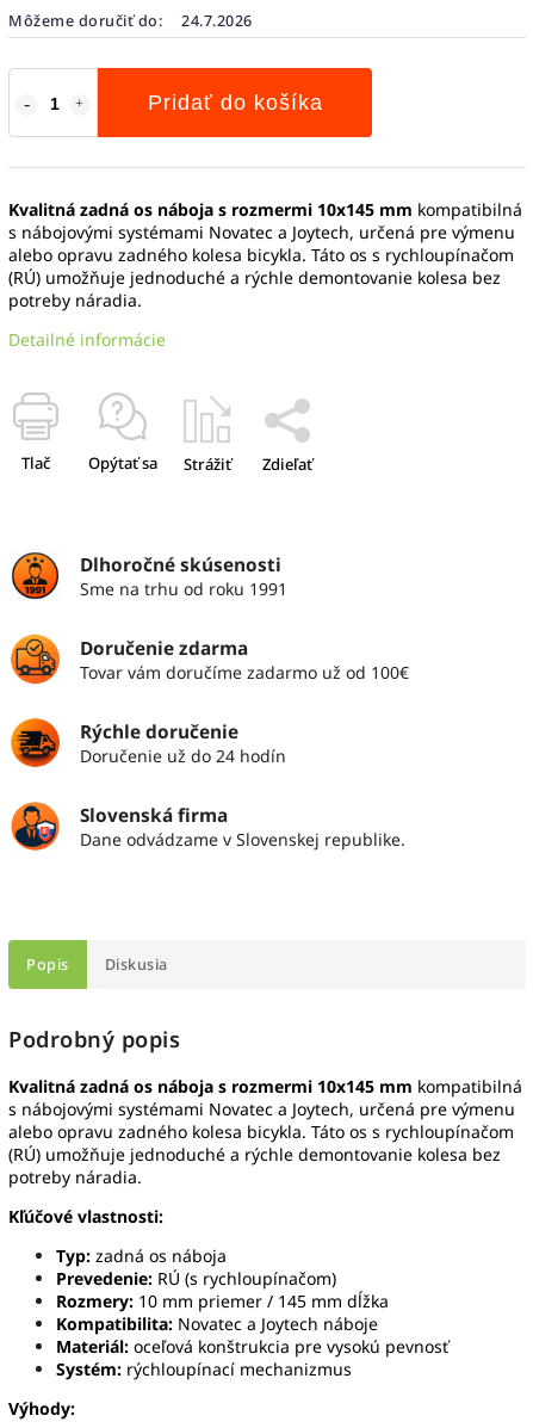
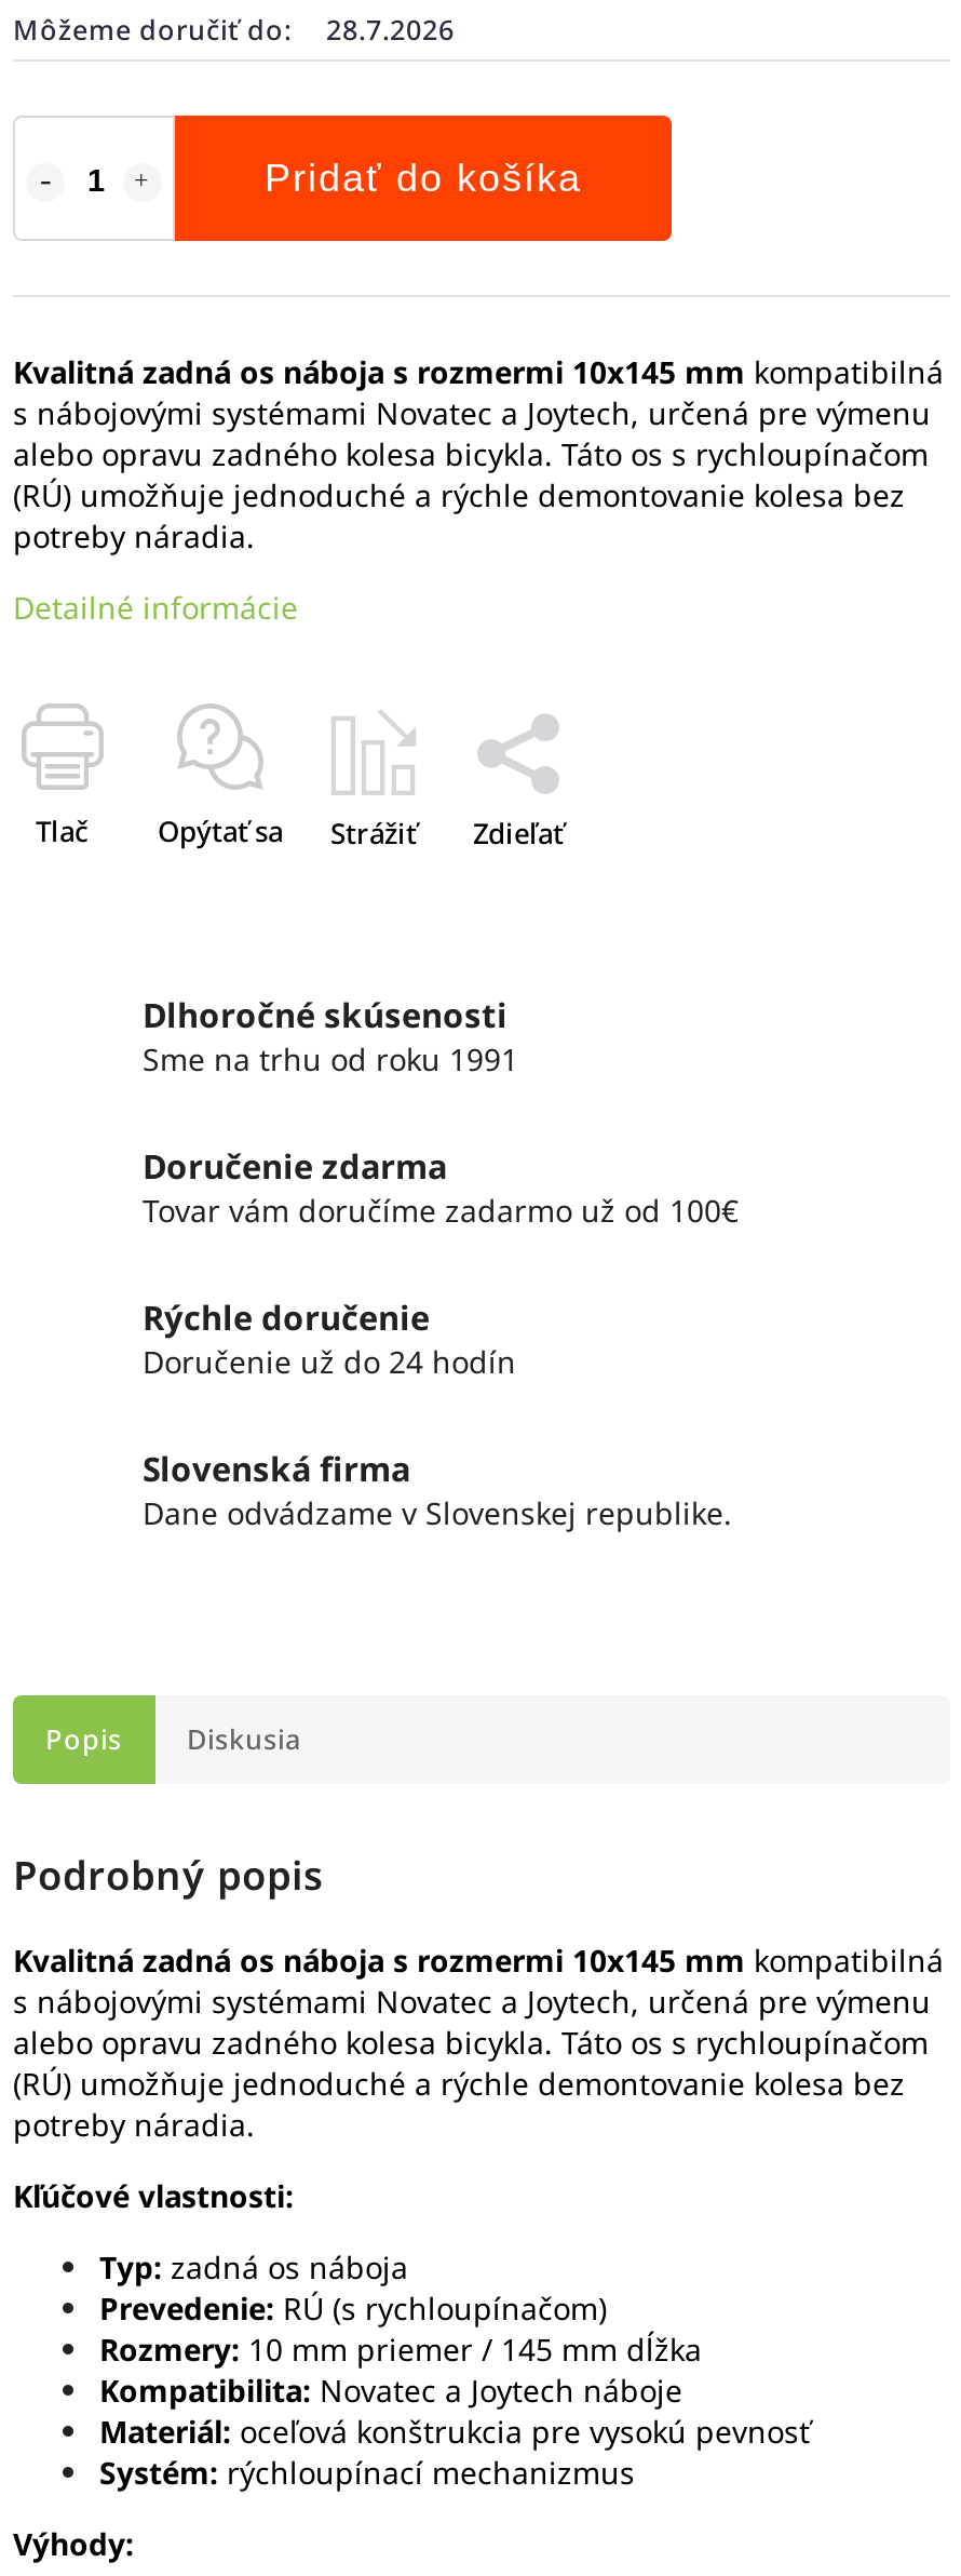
- Môžeme doručiť do: 24.7.2026
+ Môžeme doručiť do: 28.7.2026

- [image]

- [image]

- [image]

- [image]
